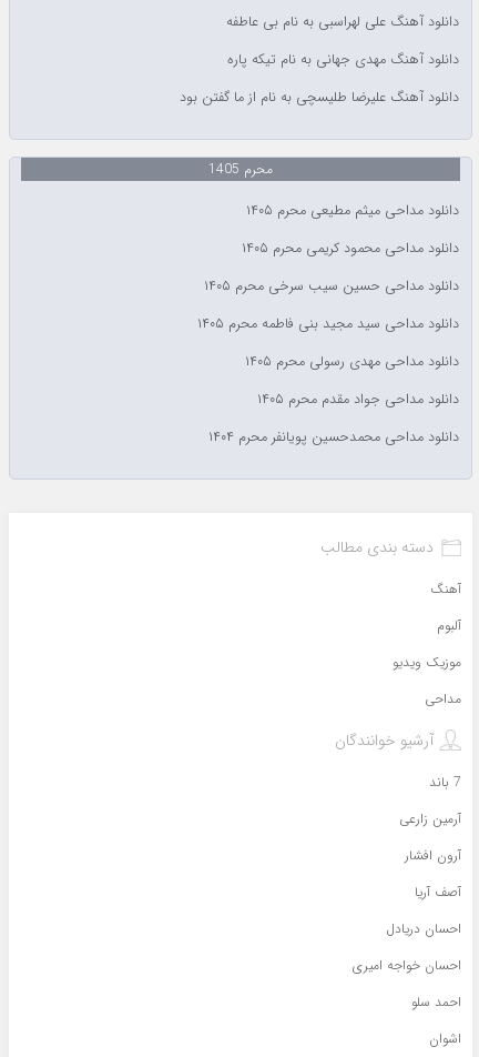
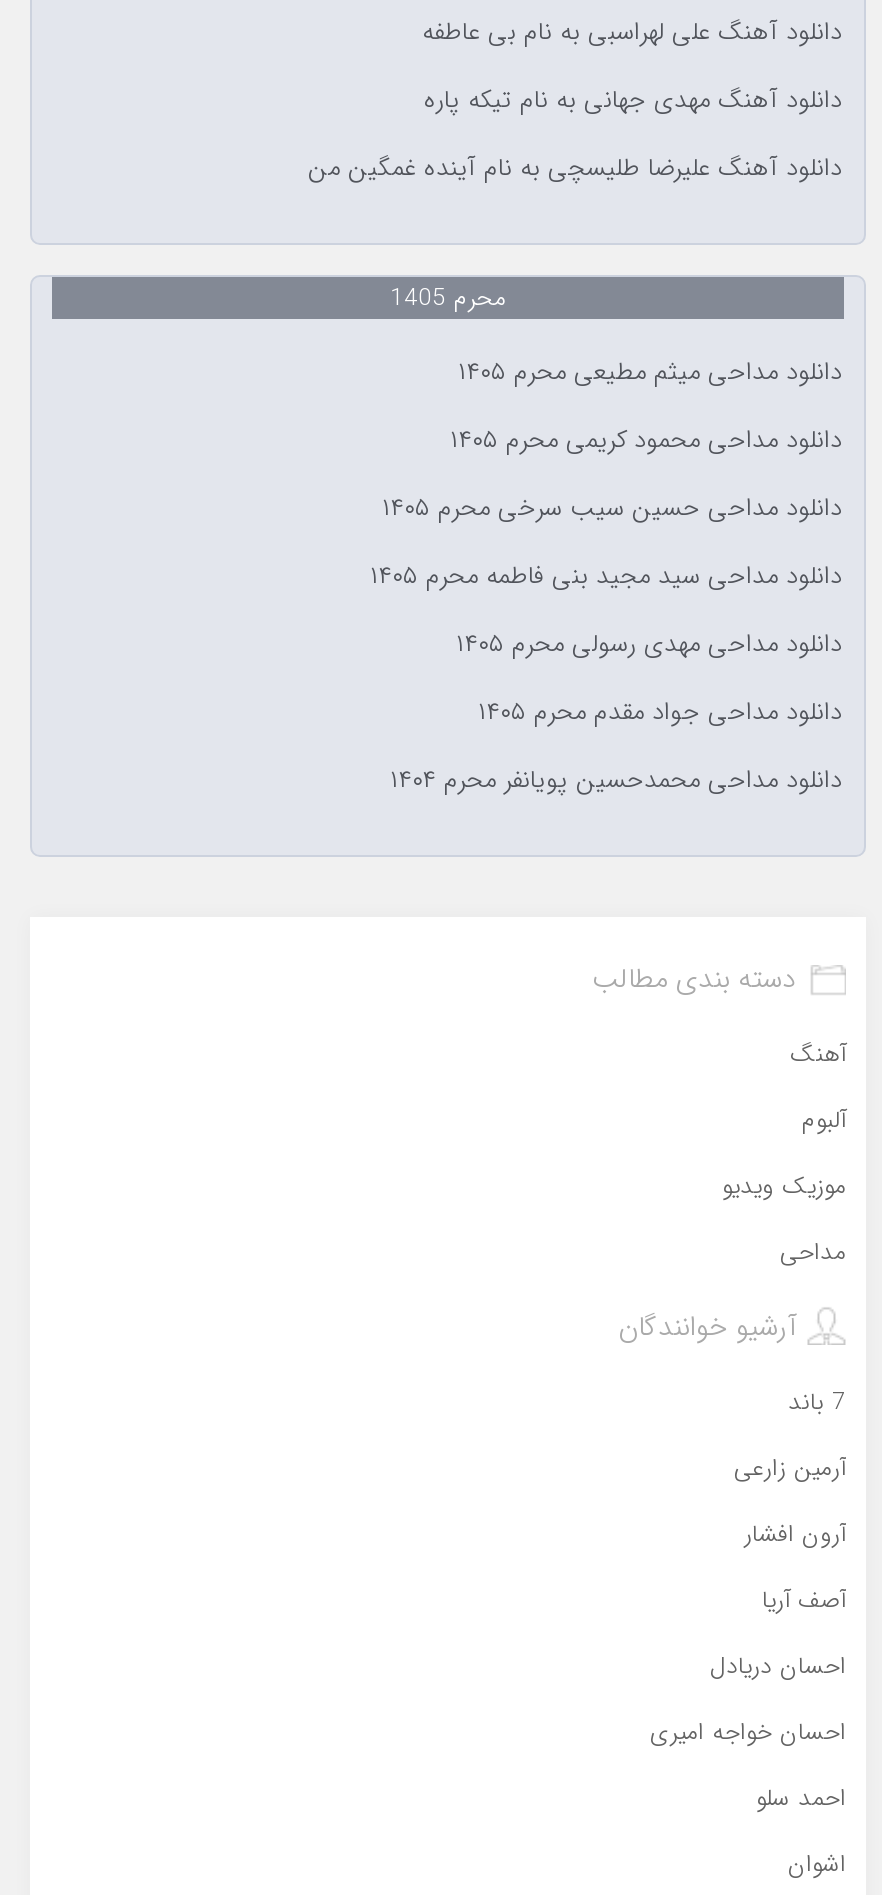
- دانلود آهنگ علیرضا طلیسچی به نام از ما گفتن بود
+ دانلود آهنگ علیرضا طلیسچی به نام آینده غمگین من
